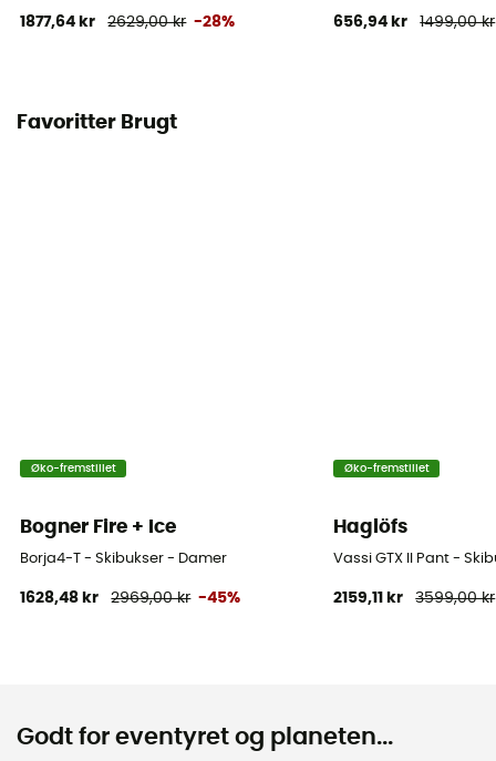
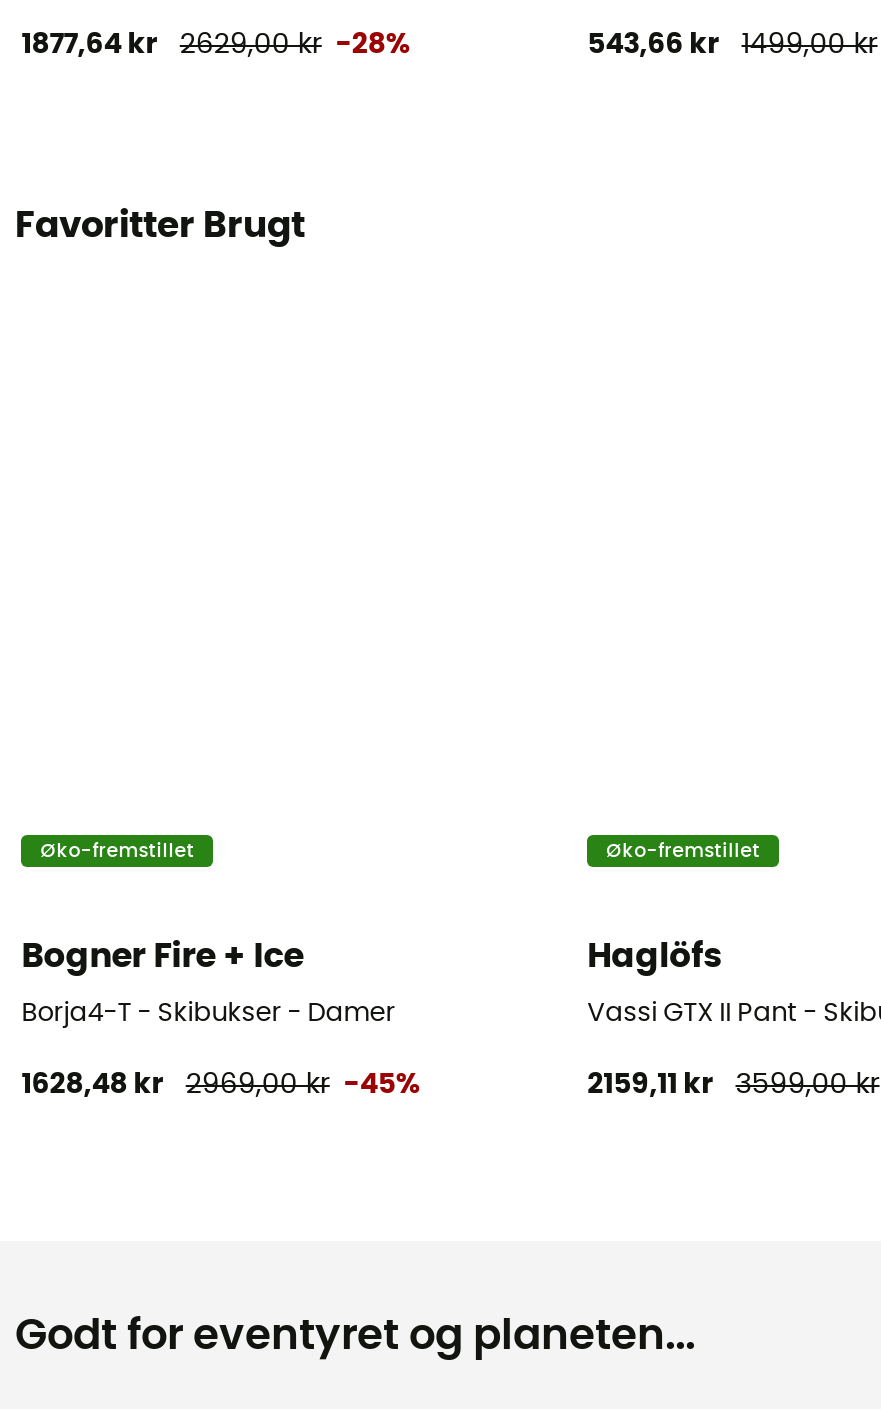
- 656,94 kr
+ 543,66 kr
